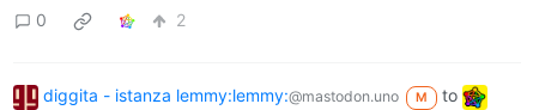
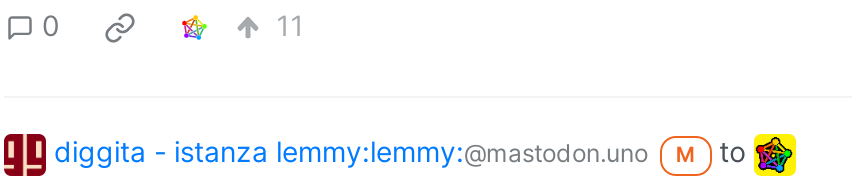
- 2
+ 11
